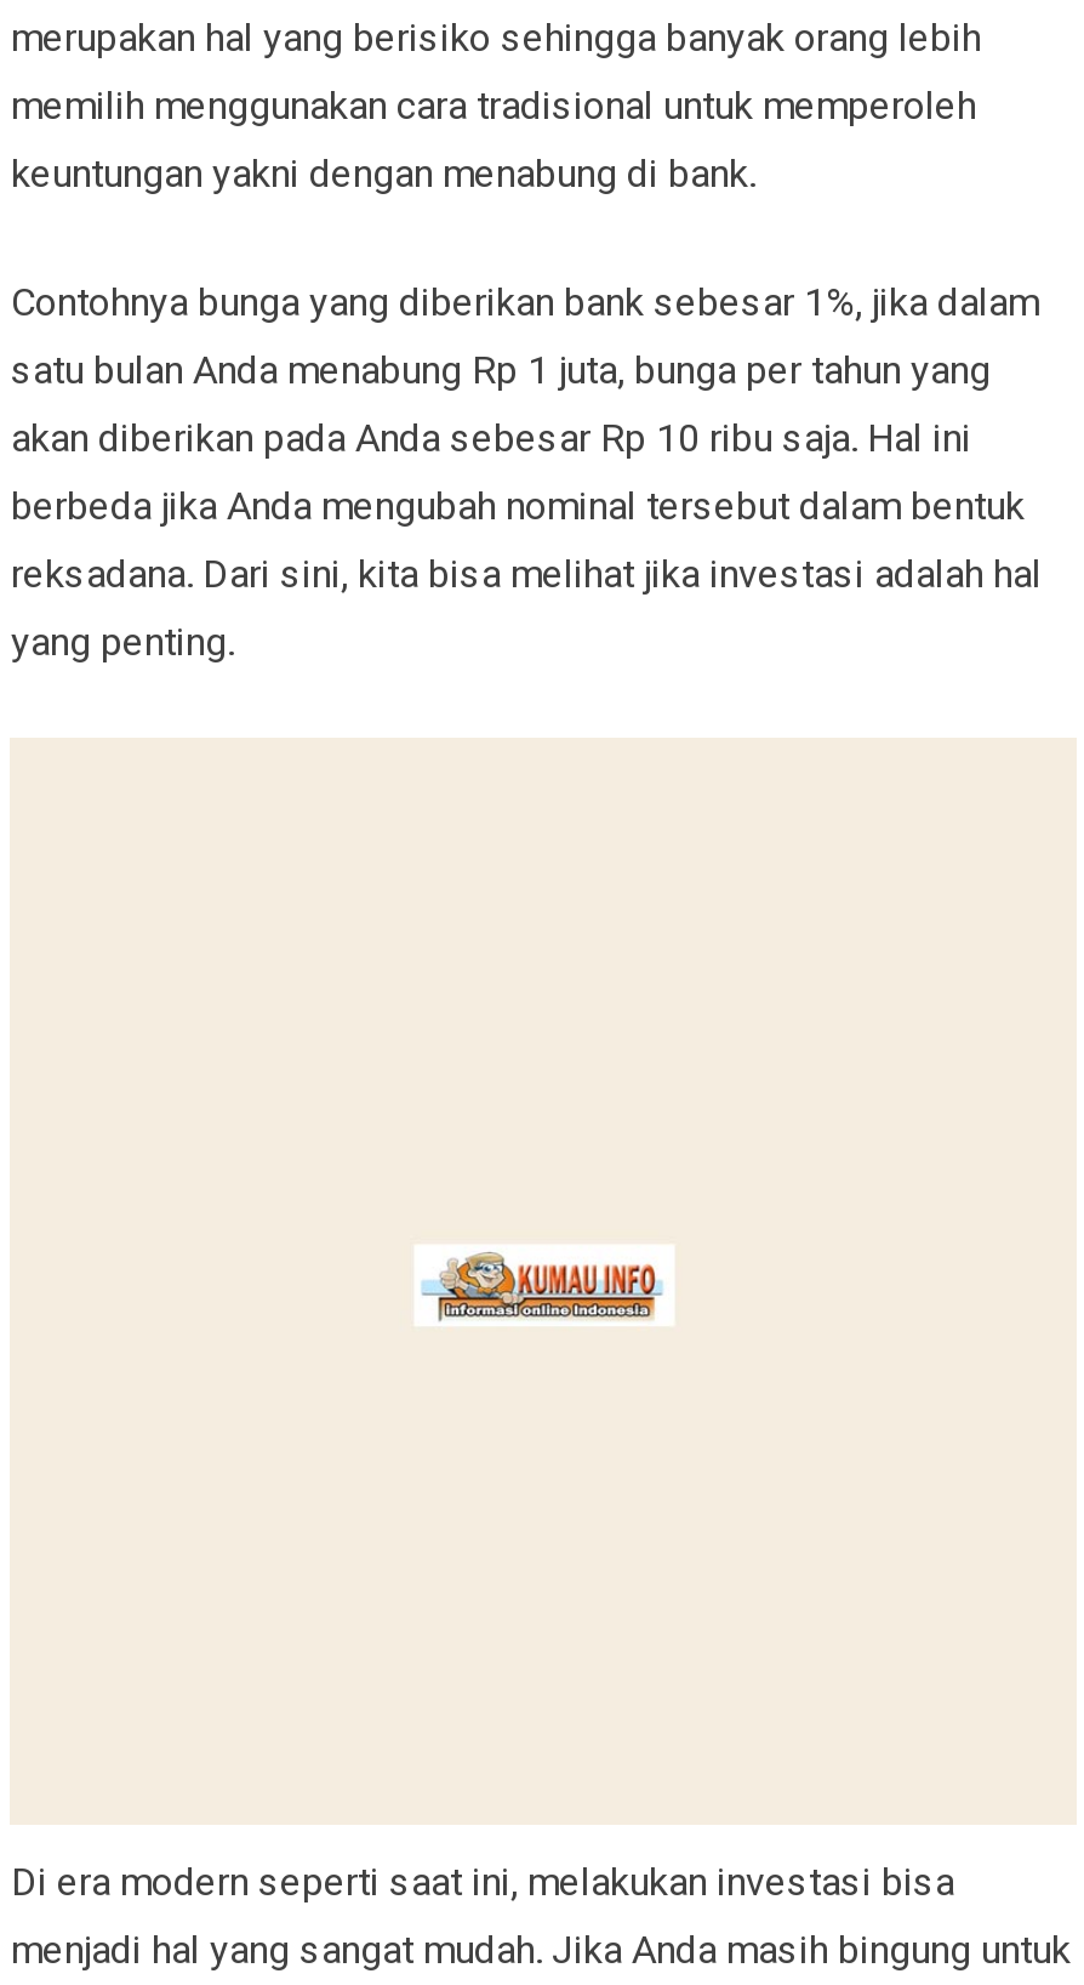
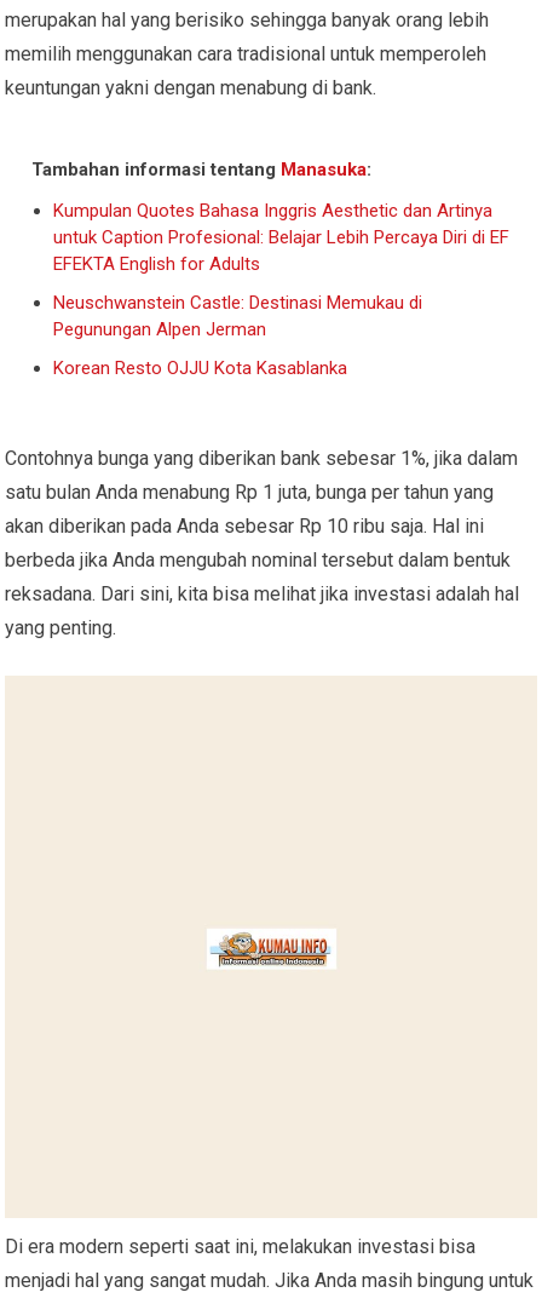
+ Tambahan informasi tentang Manasuka:
+ Kumpulan Quotes Bahasa Inggris Aesthetic dan Artinya
+ untuk Caption Profesional: Belajar Lebih Percaya Diri di EF
+ EFEKTA English for Adults
+ Neuschwanstein Castle: Destinasi Memukau di
+ Pegunungan Alpen Jerman
+ Korean Resto OJJU Kota Kasablanka
